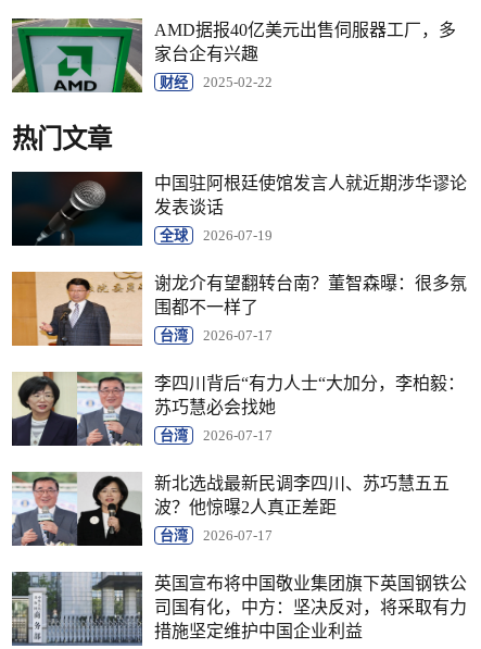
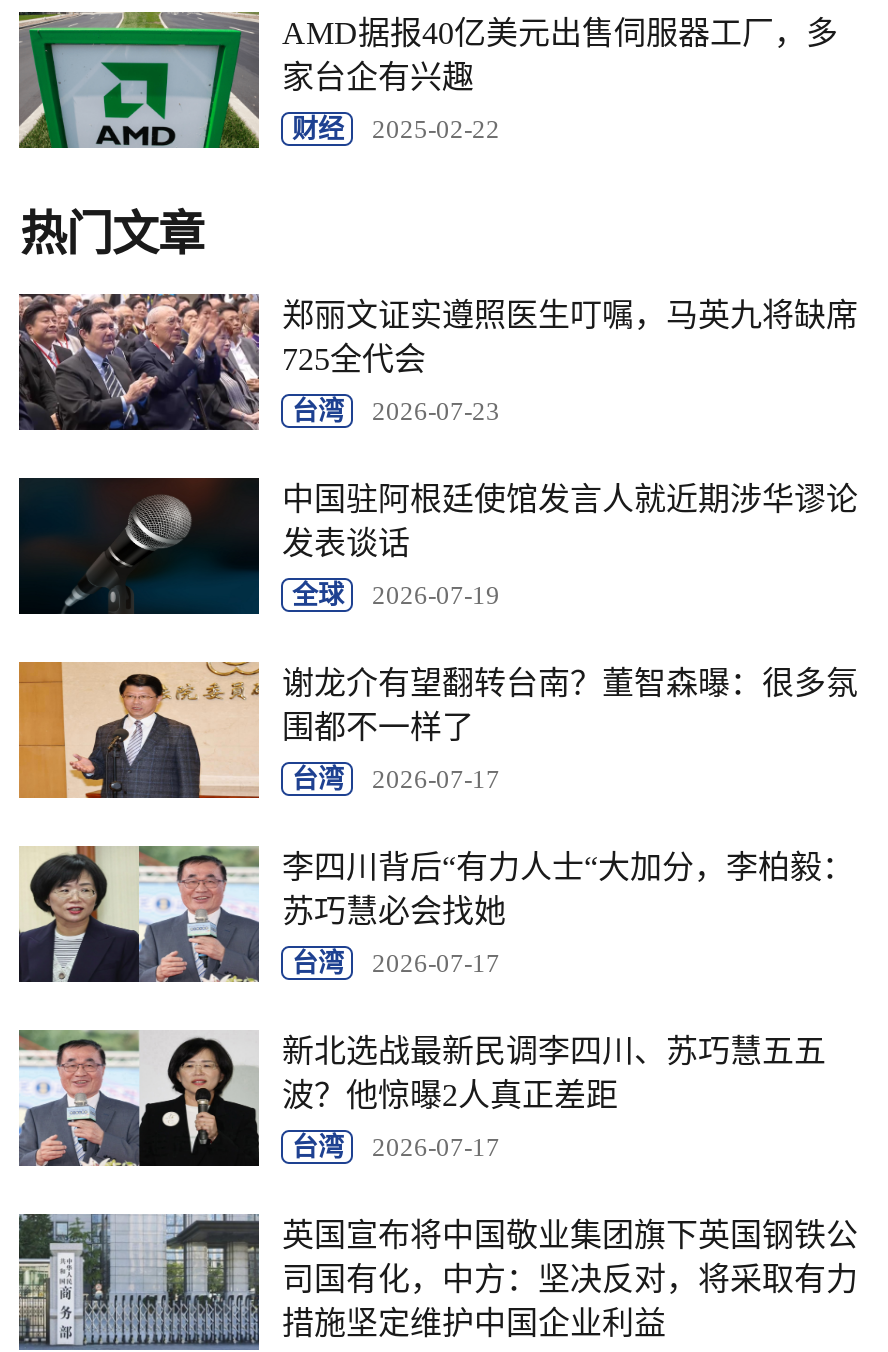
+ [image]
+ 郑丽文证实遵照医生叮嘱，马英九将缺席
+ 725全代会
+ 台湾
+ 2026-07-23
